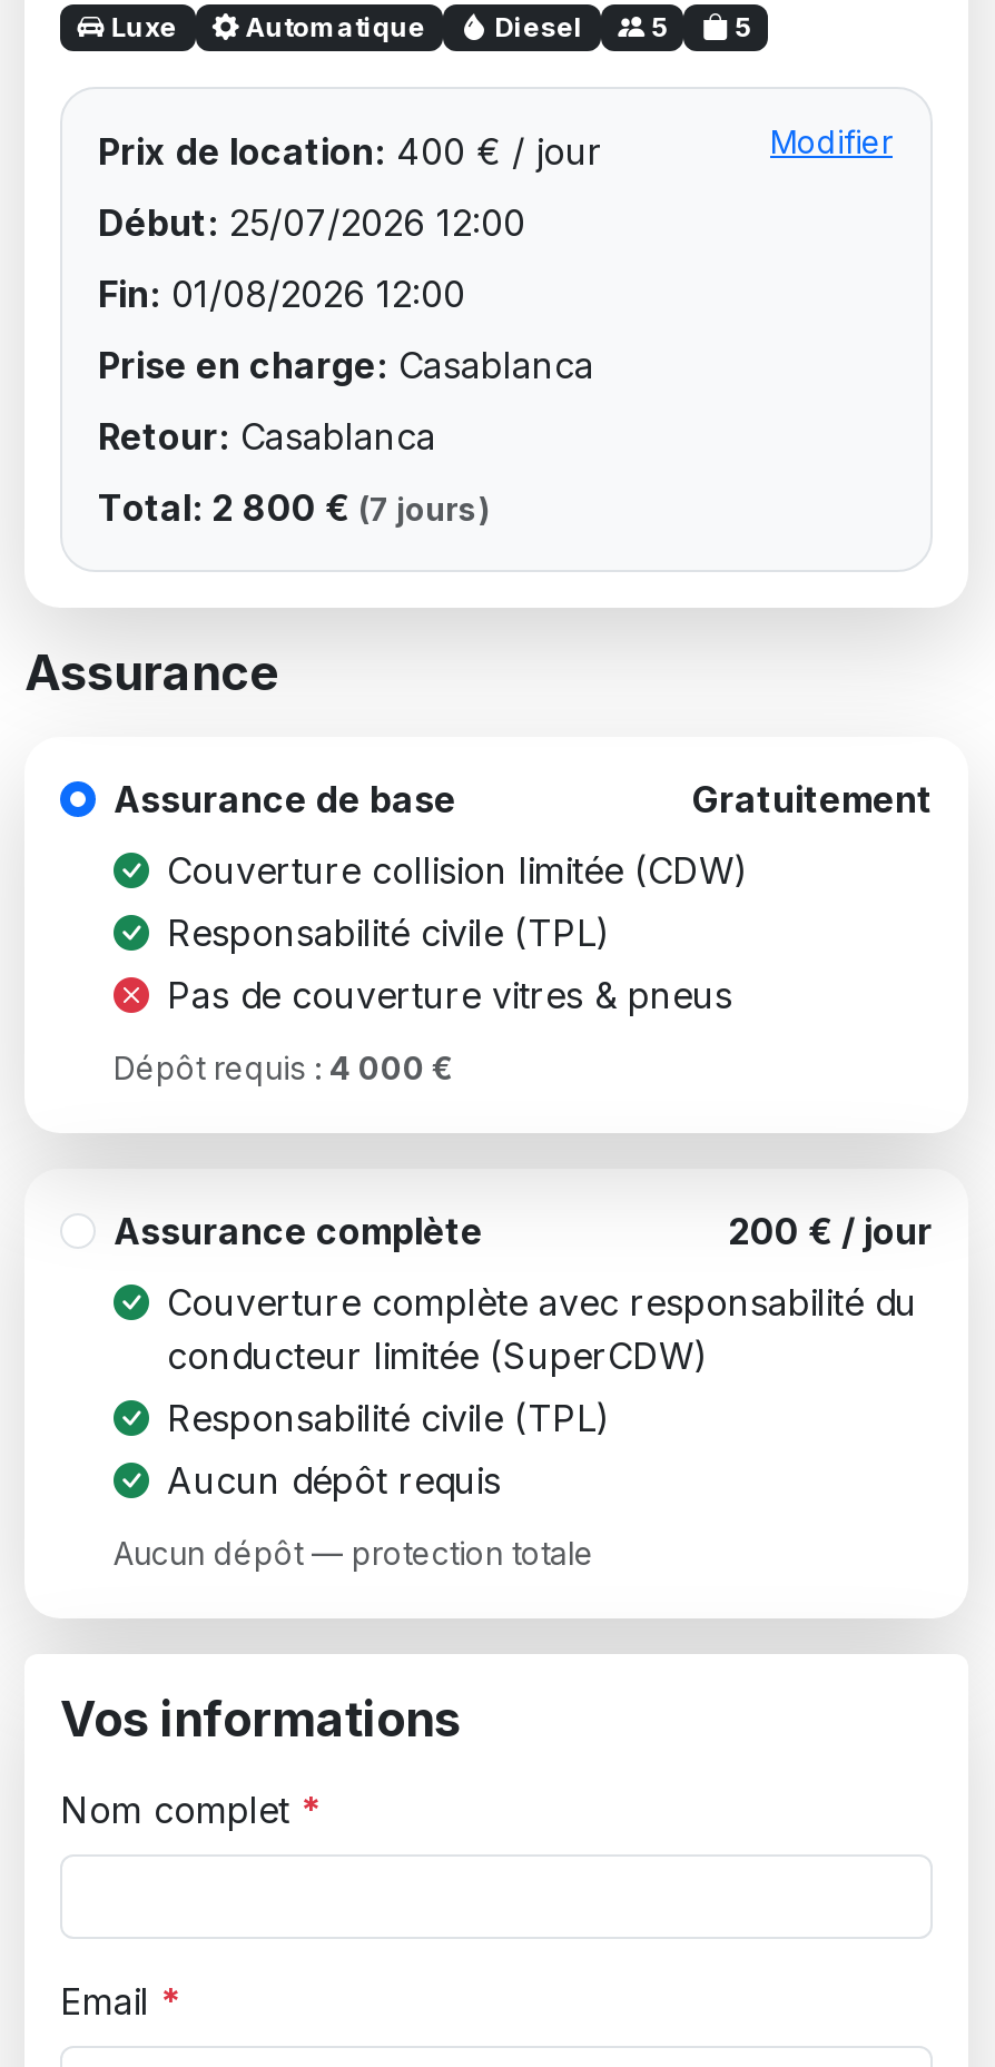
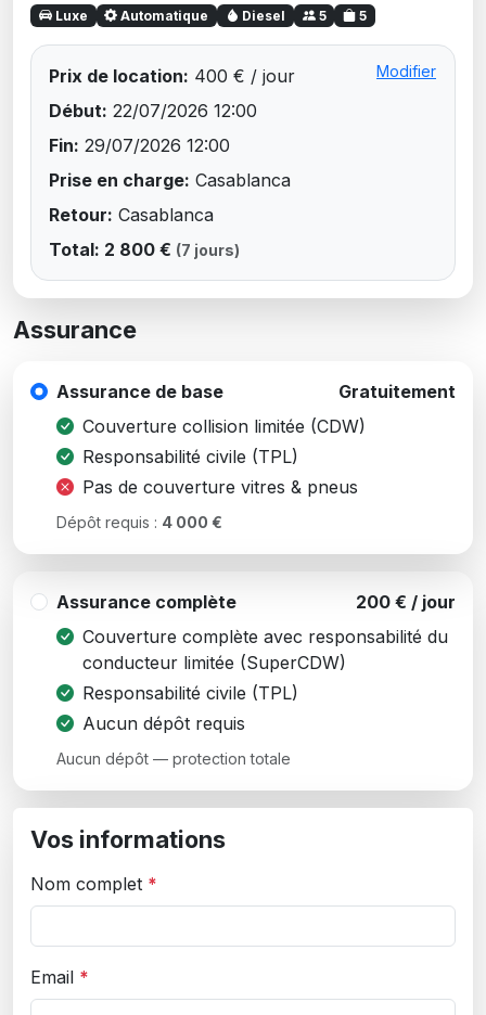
- Début: 25/07/2026 12:00
+ Début: 22/07/2026 12:00

- Fin: 01/08/2026 12:00
+ Fin: 29/07/2026 12:00
